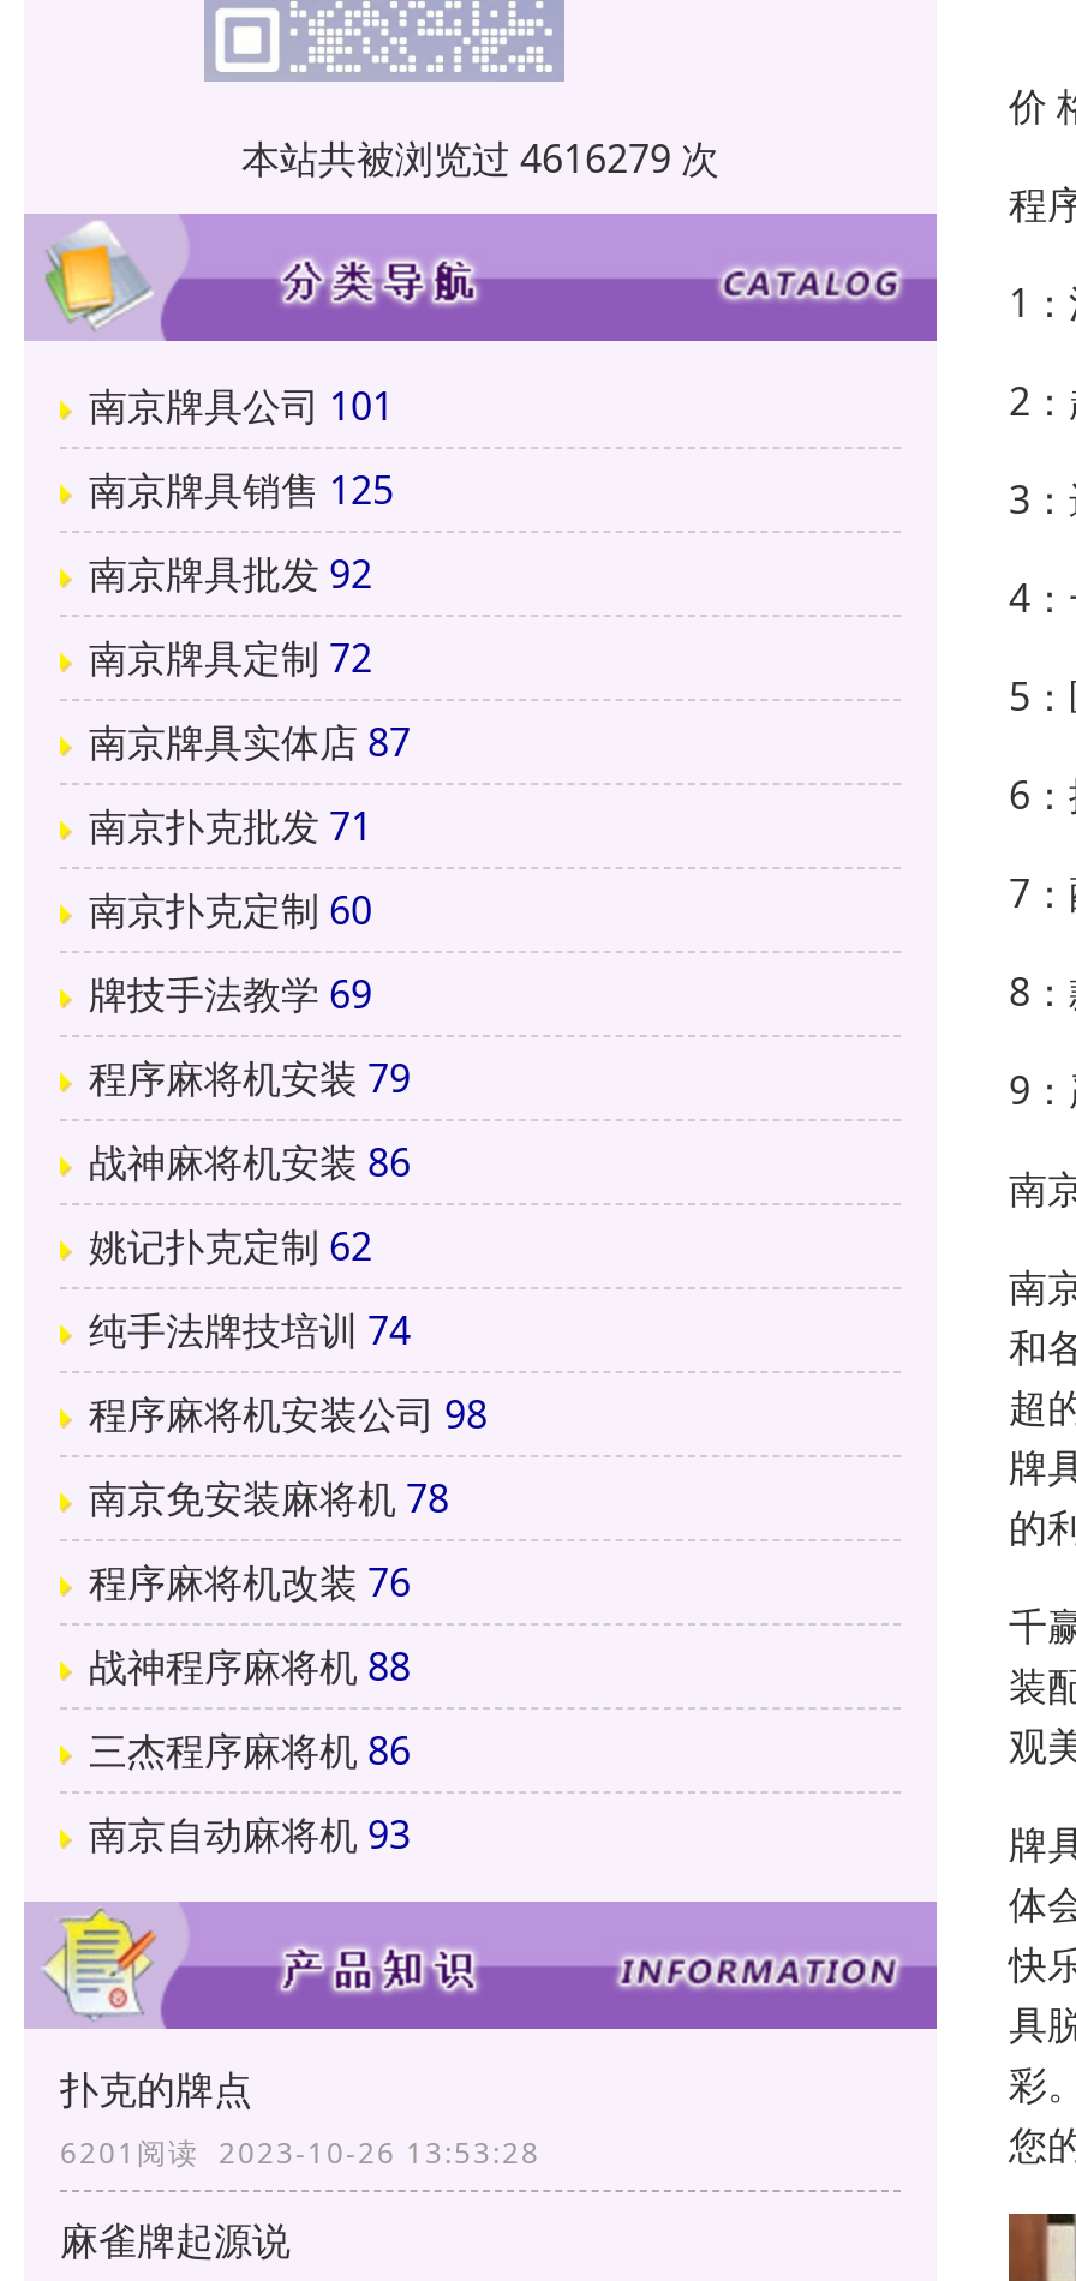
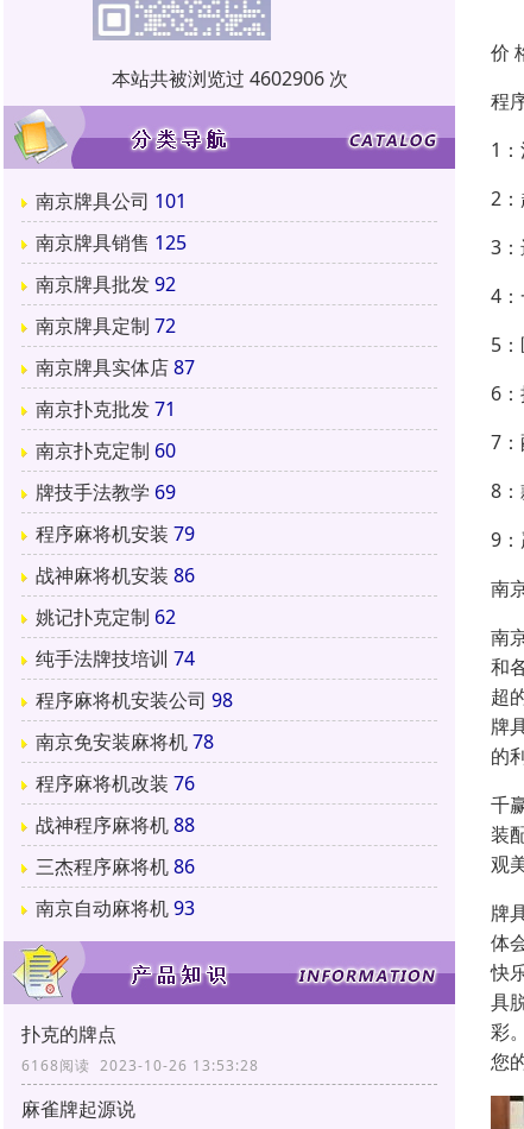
- 本站共被浏览过 4616279 次
+ 本站共被浏览过 4602906 次

- 6201阅读 2023-10-26 13:53:28
+ 6168阅读 2023-10-26 13:53:28
